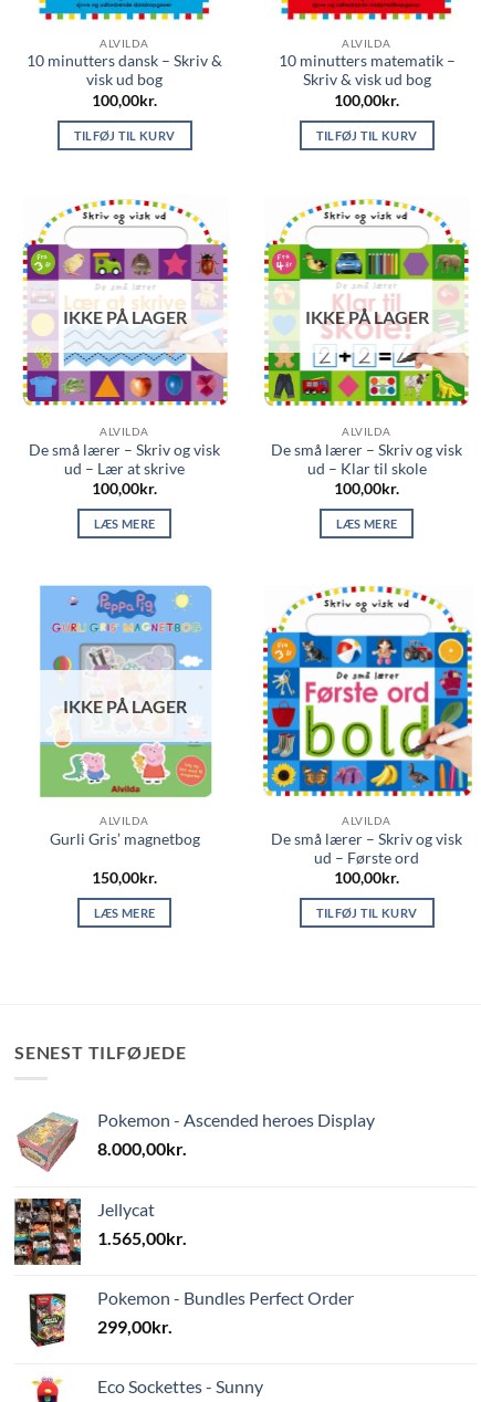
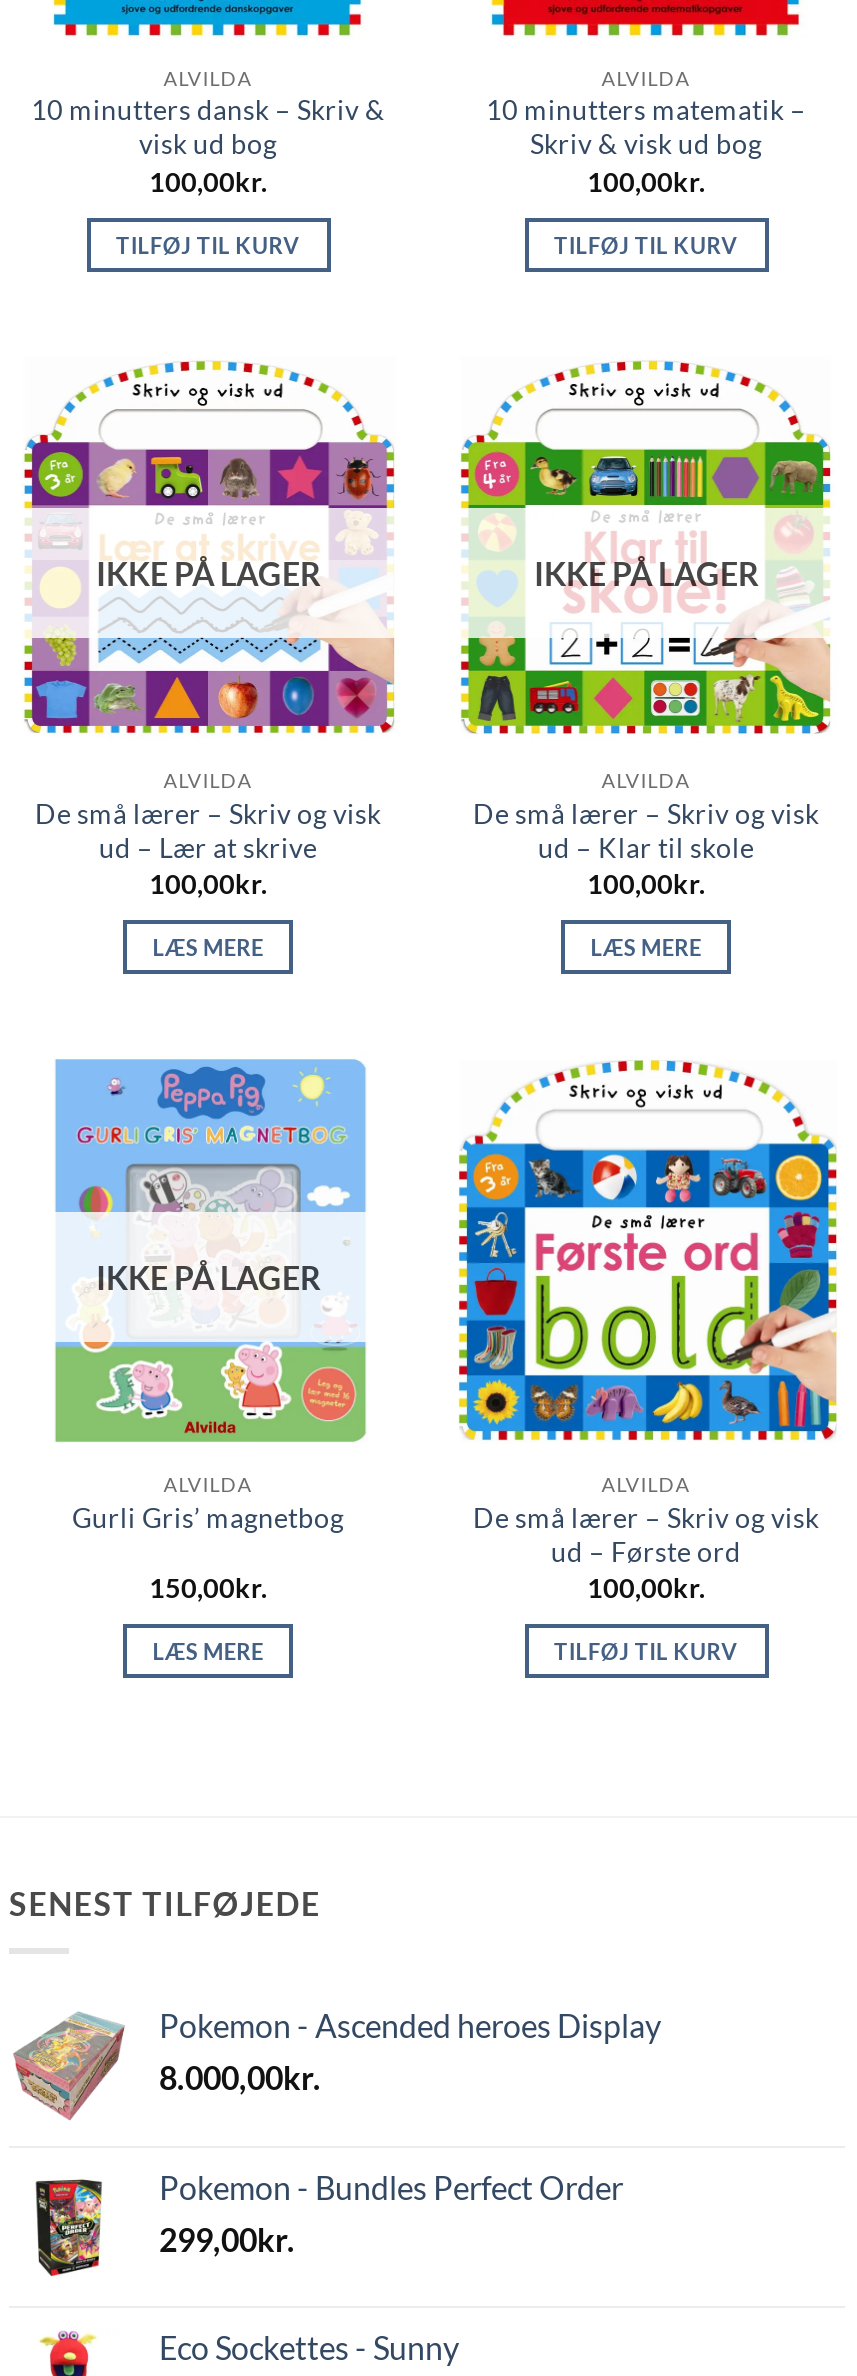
- [image]
- Jellycat
- 1.565,00kr.
